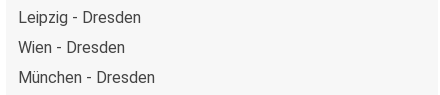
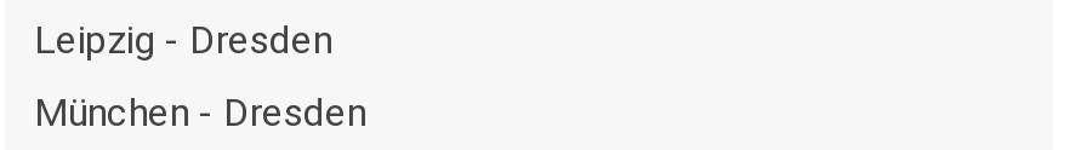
- Wien - Dresden
